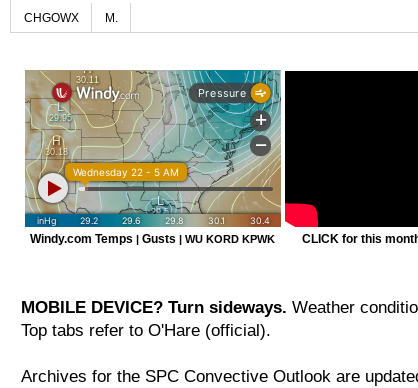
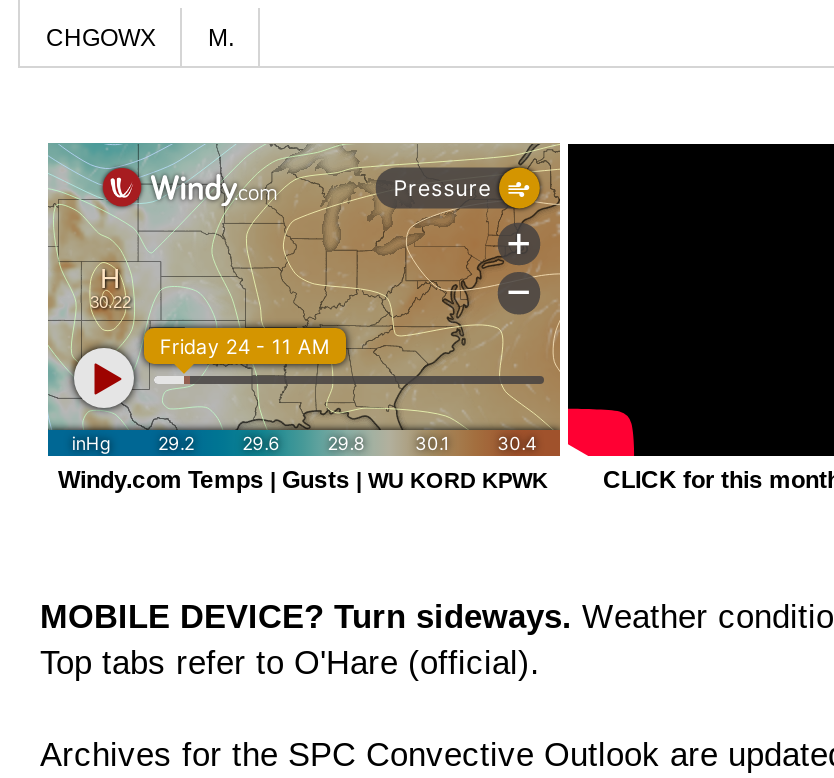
- [image]
+ [image]
